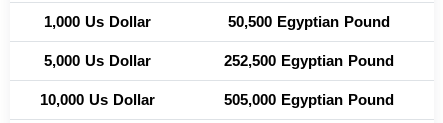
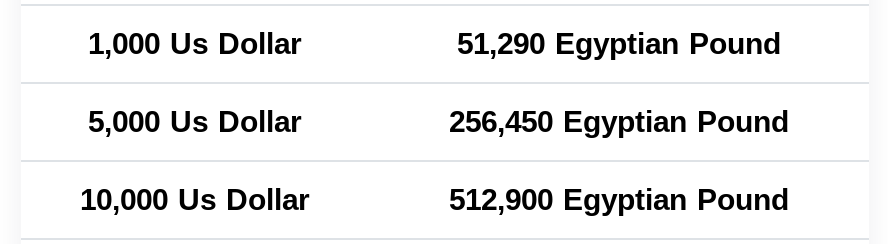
- 50,500 Egyptian Pound
+ 51,290 Egyptian Pound

- 252,500 Egyptian Pound
+ 256,450 Egyptian Pound

- 505,000 Egyptian Pound
+ 512,900 Egyptian Pound
